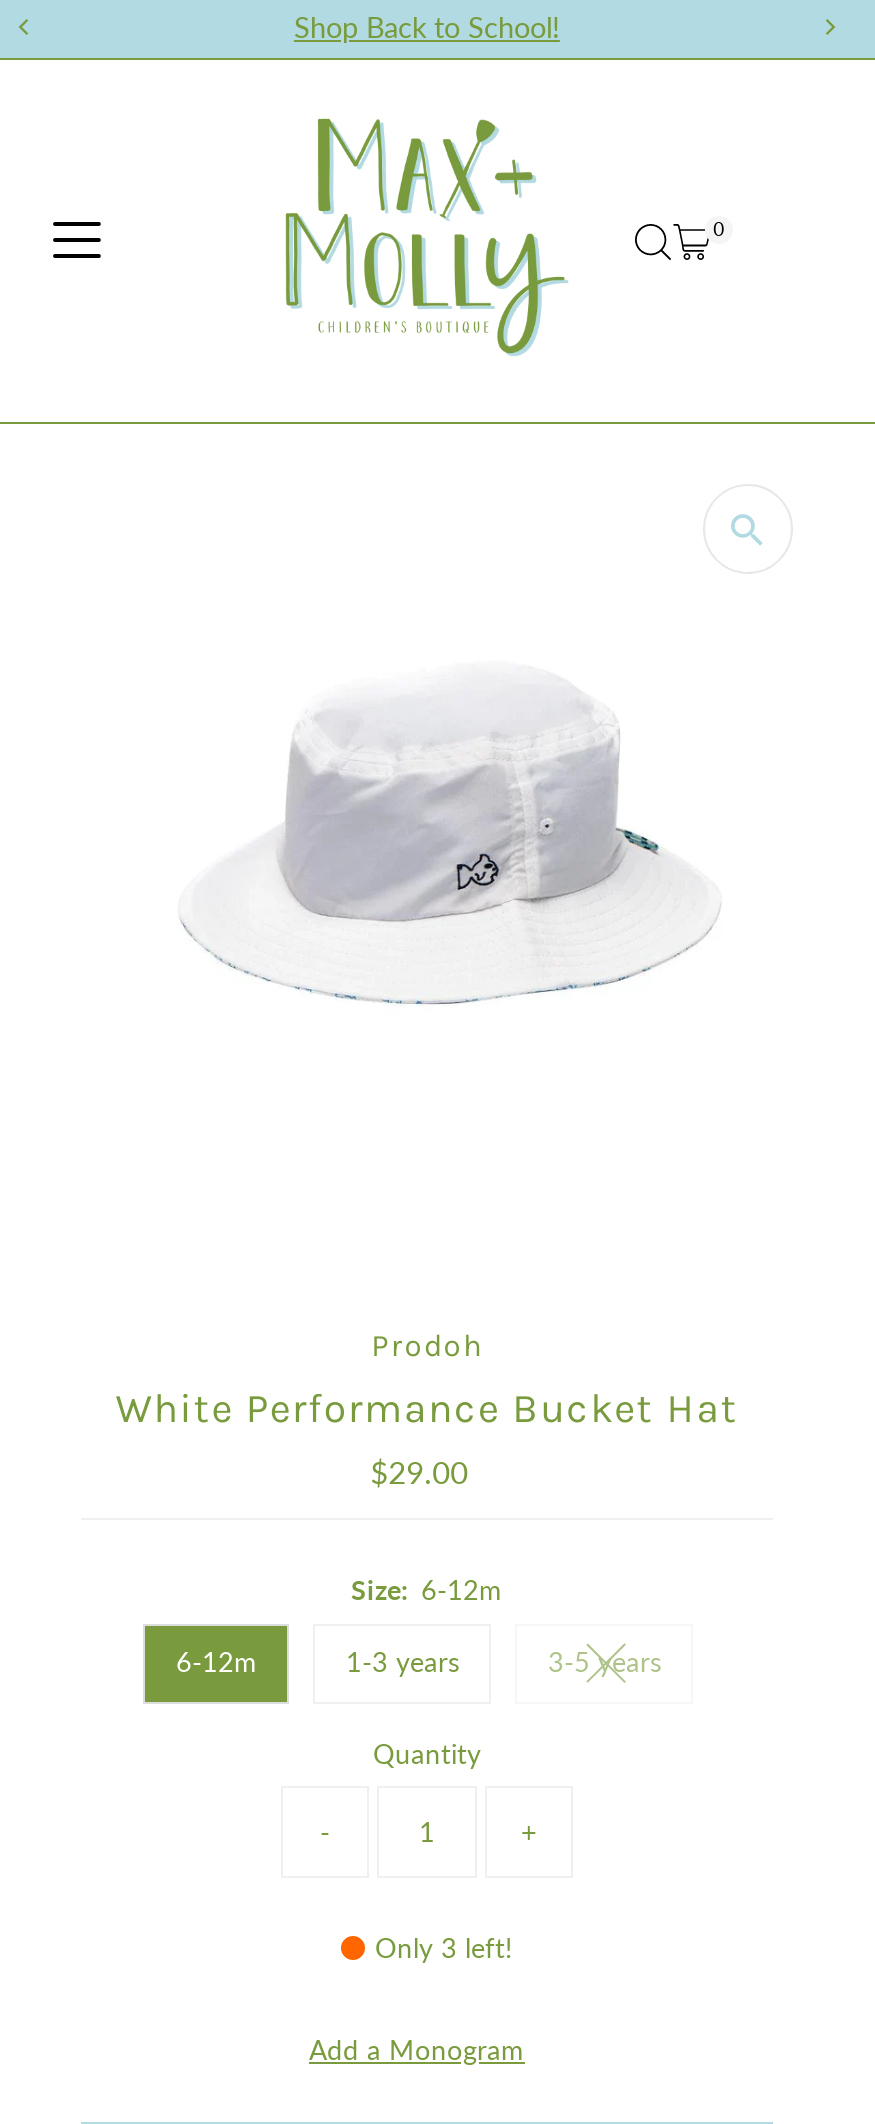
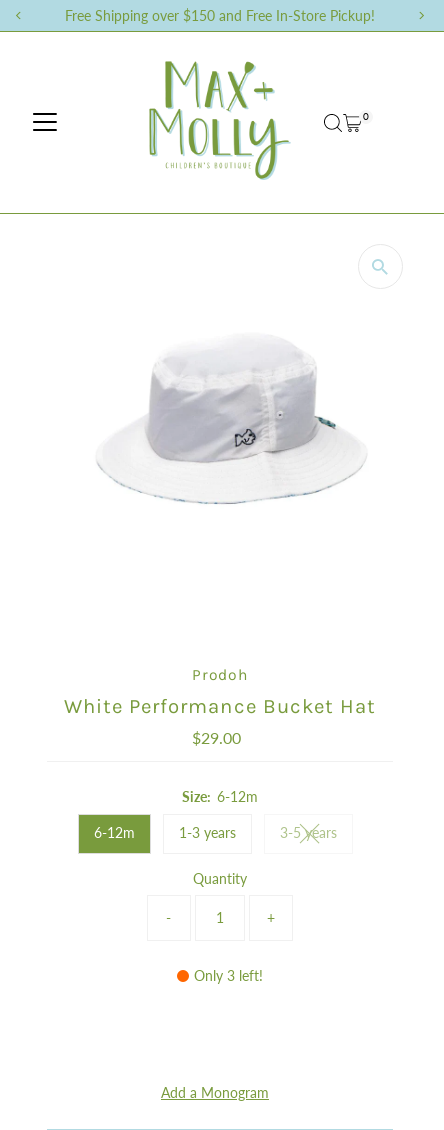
- Shop Back to School!
+ Free Shipping over $150 and Free In-Store Pickup!
